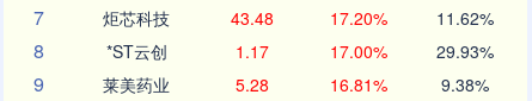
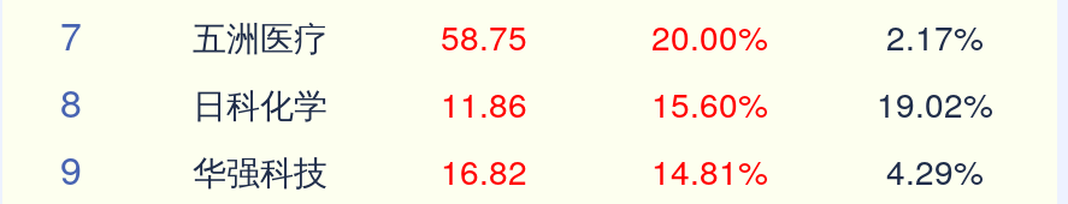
- 炬芯科技
- 43.48
- 17.20%
- 11.62%
+ 五洲医疗
+ 58.75
+ 20.00%
+ 2.17%

- *ST云创
- 1.17
- 17.00%
- 29.93%
+ 日科化学
+ 11.86
+ 15.60%
+ 19.02%

- 莱美药业
- 5.28
- 16.81%
- 9.38%
+ 华强科技
+ 16.82
+ 14.81%
+ 4.29%
